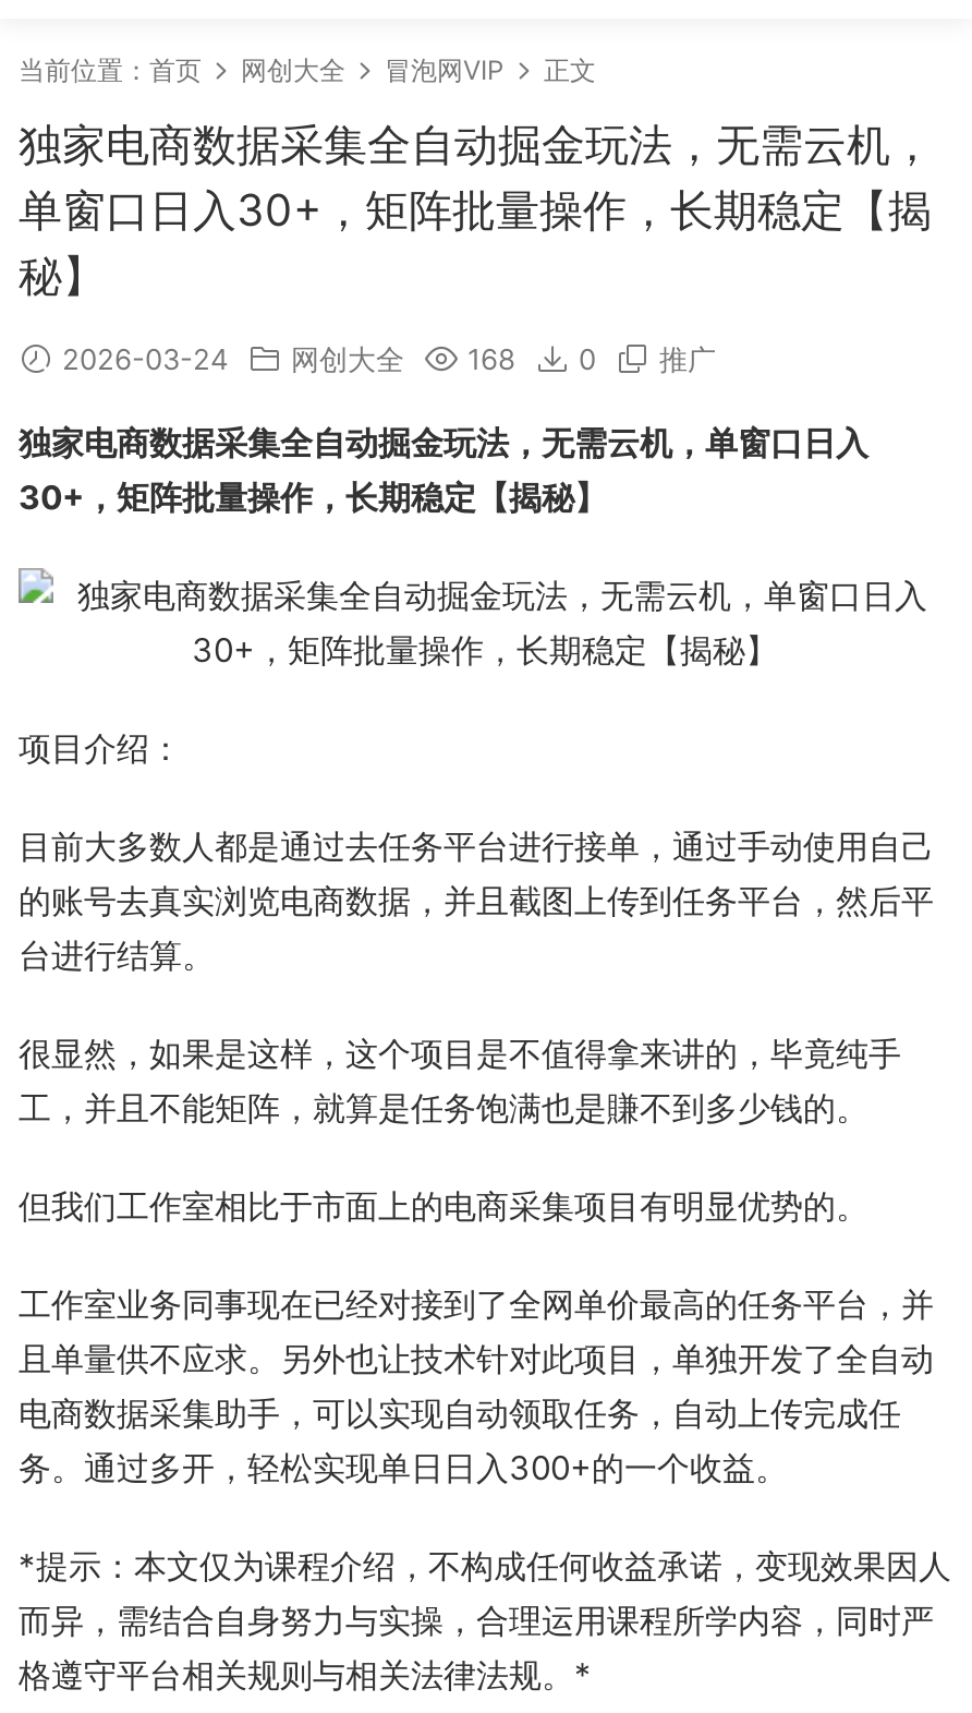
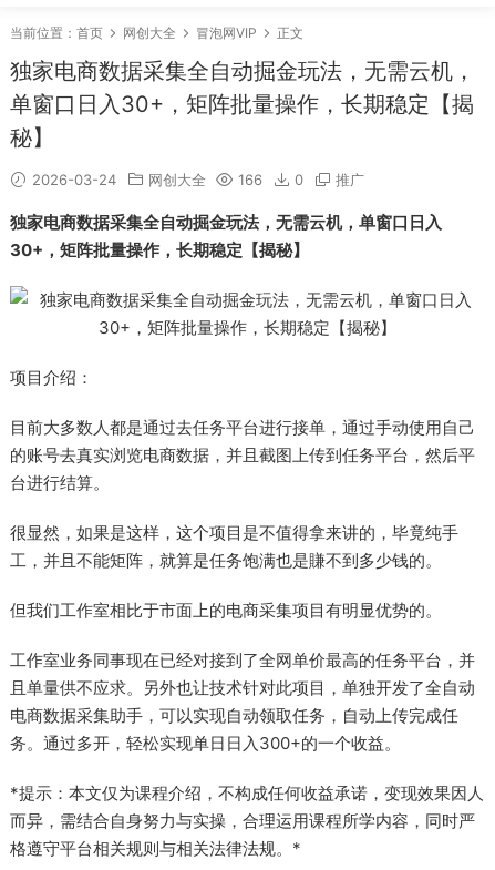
- 2026-03-24 网创大全 168 0 推广
+ 2026-03-24 网创大全 166 0 推广
